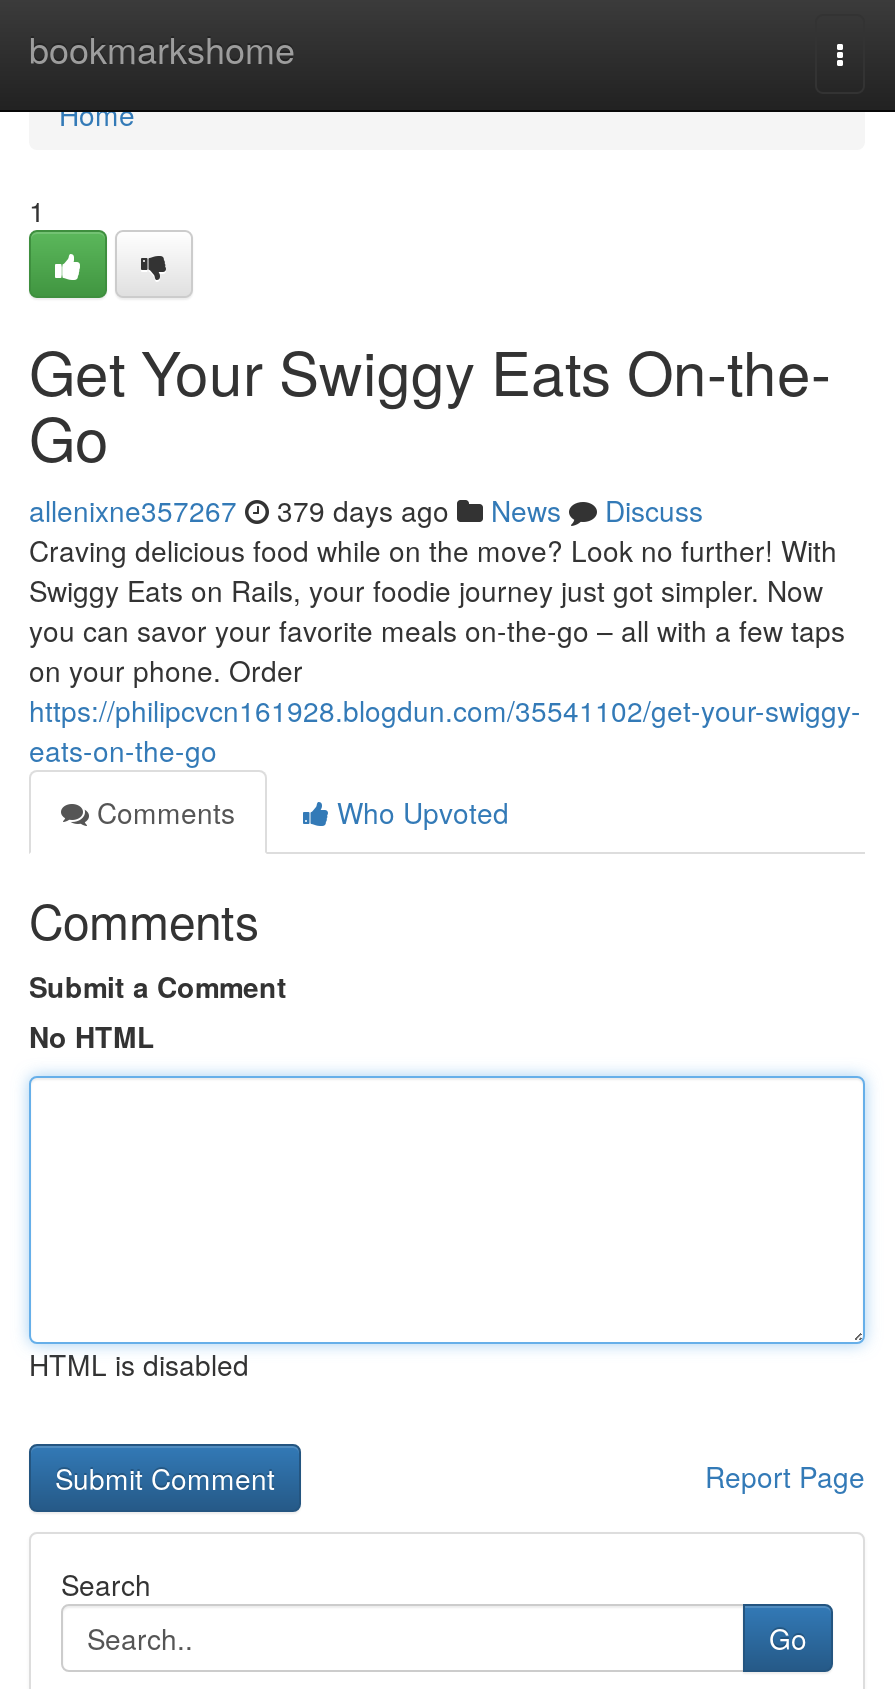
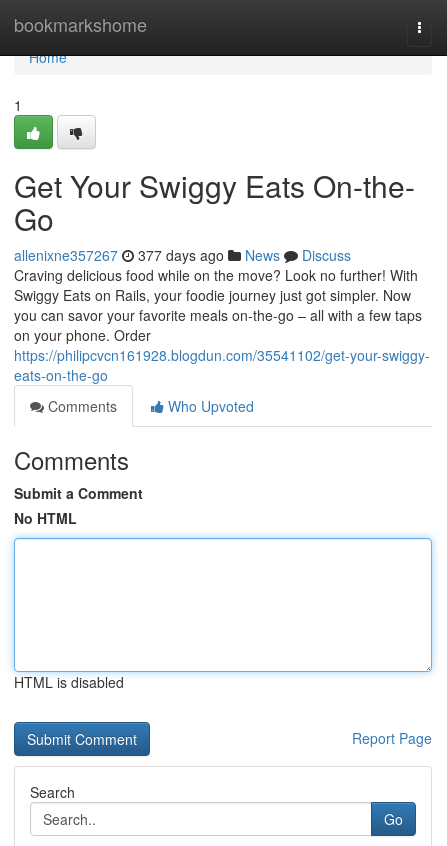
- allenixne357267 379 days ago News Discuss
+ allenixne357267 377 days ago News Discuss
